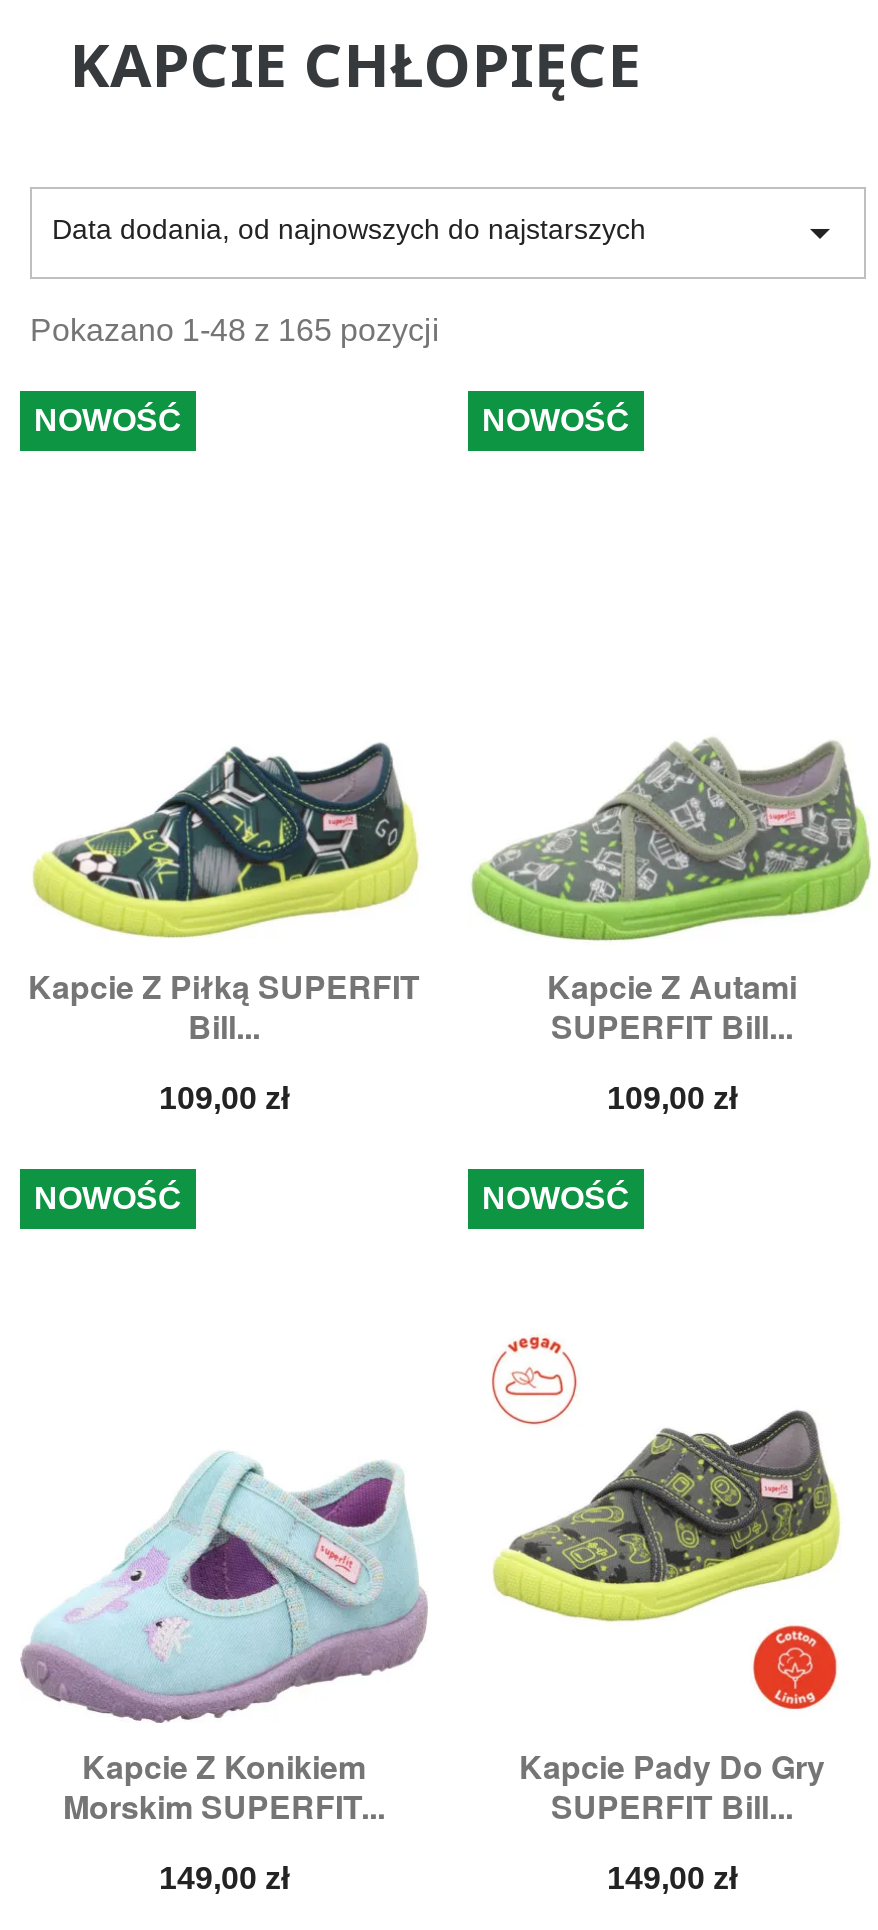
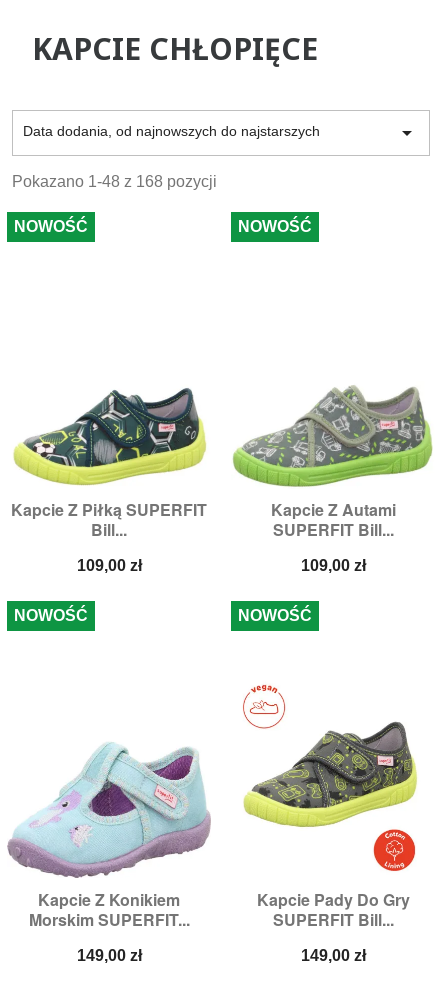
- Pokazano 1-48 z 165 pozycji
+ Pokazano 1-48 z 168 pozycji
